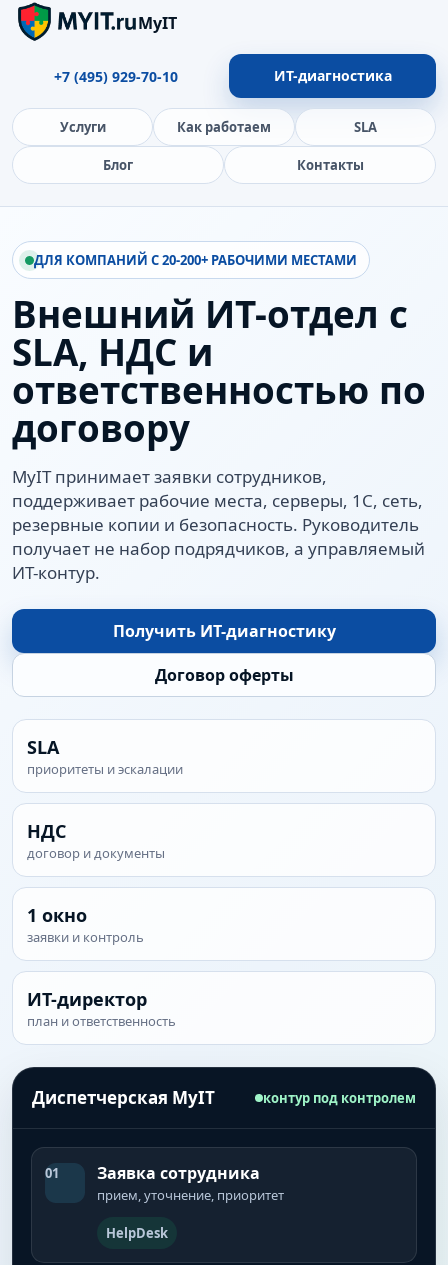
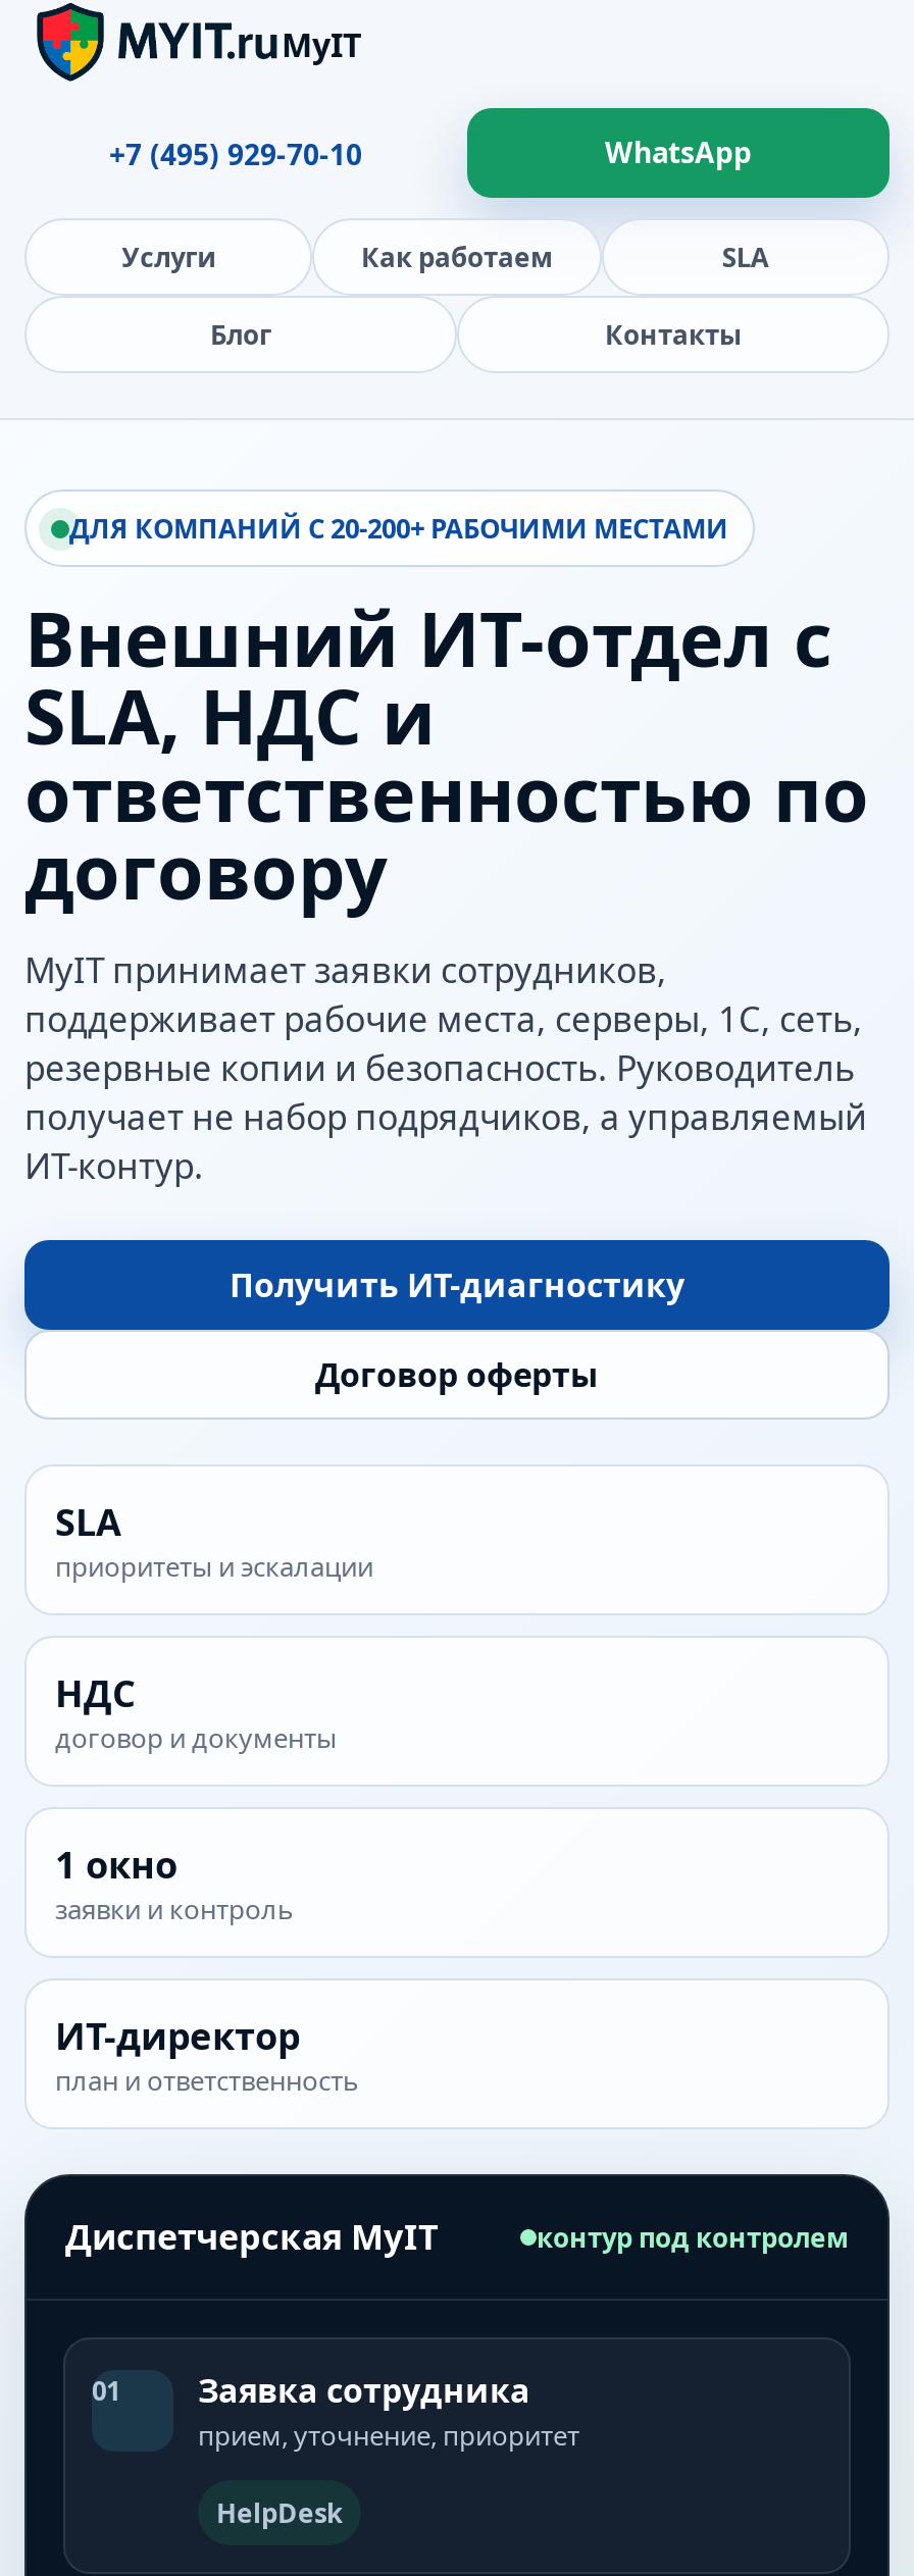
- ИТ-диагностика
+ WhatsApp
